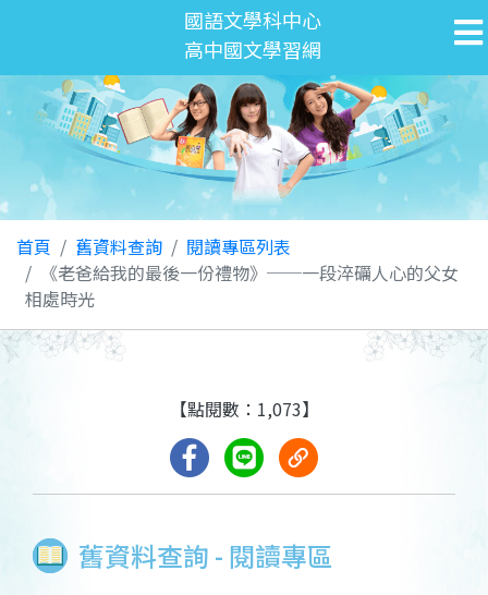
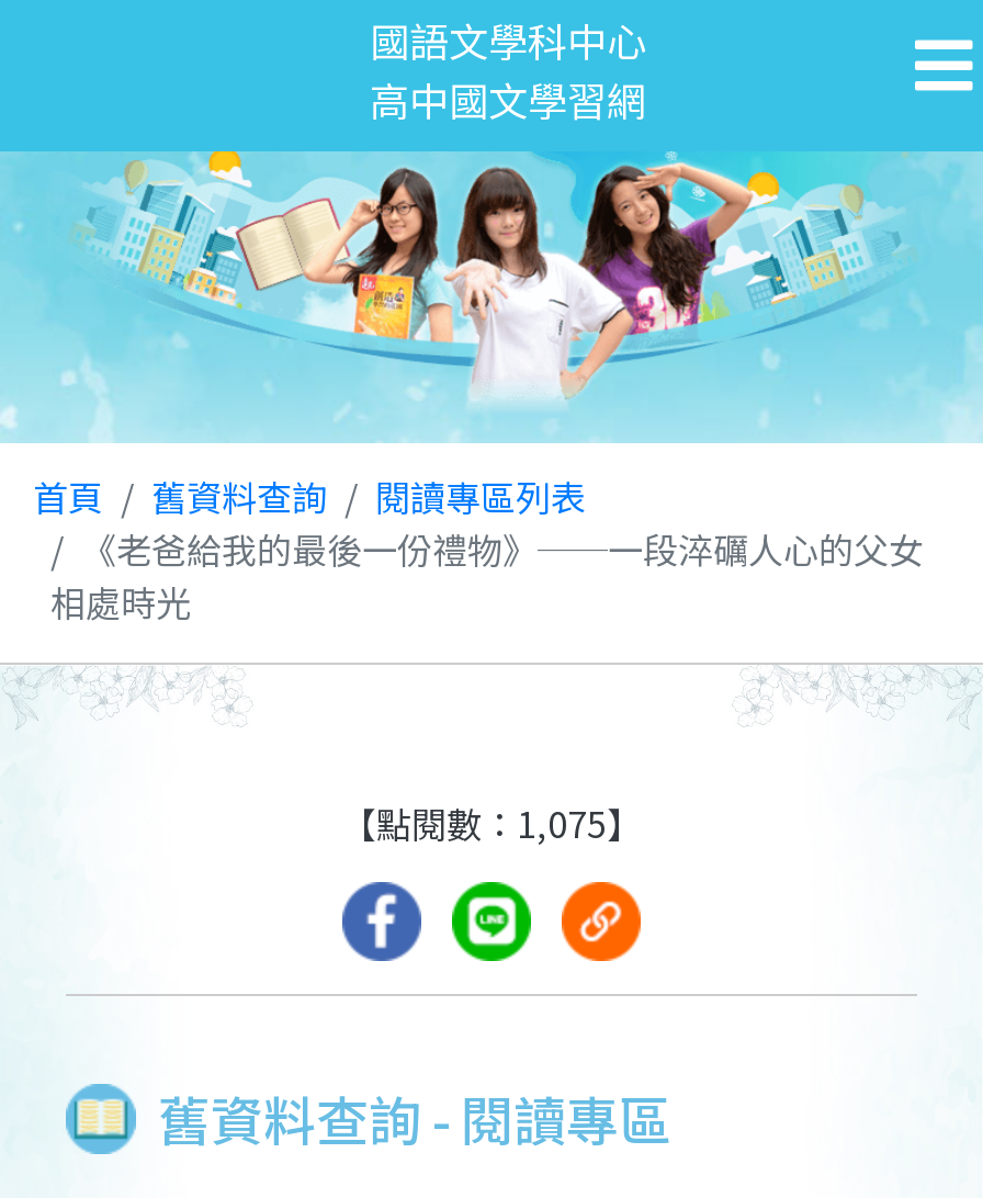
- 【點閱數：1,073】
+ 【點閱數：1,075】
